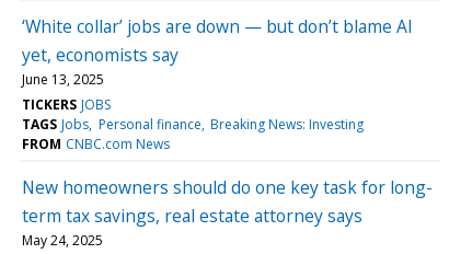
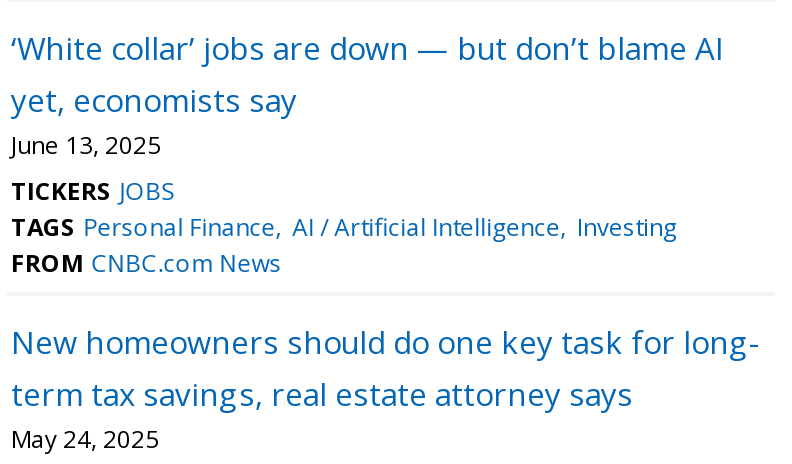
- TAGS Jobs Personal finance Breaking News: Investing
+ TAGS Personal Finance AI / Artificial Intelligence Investing
